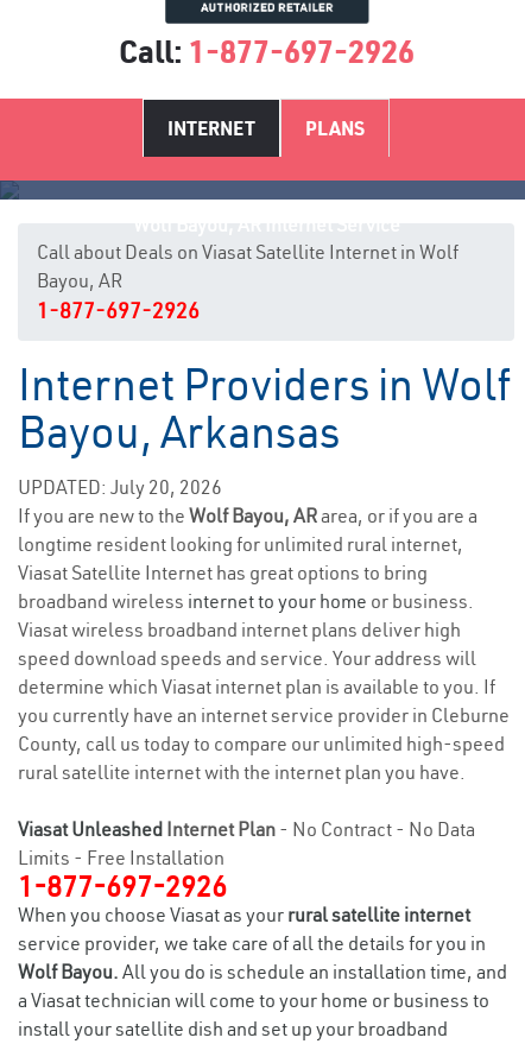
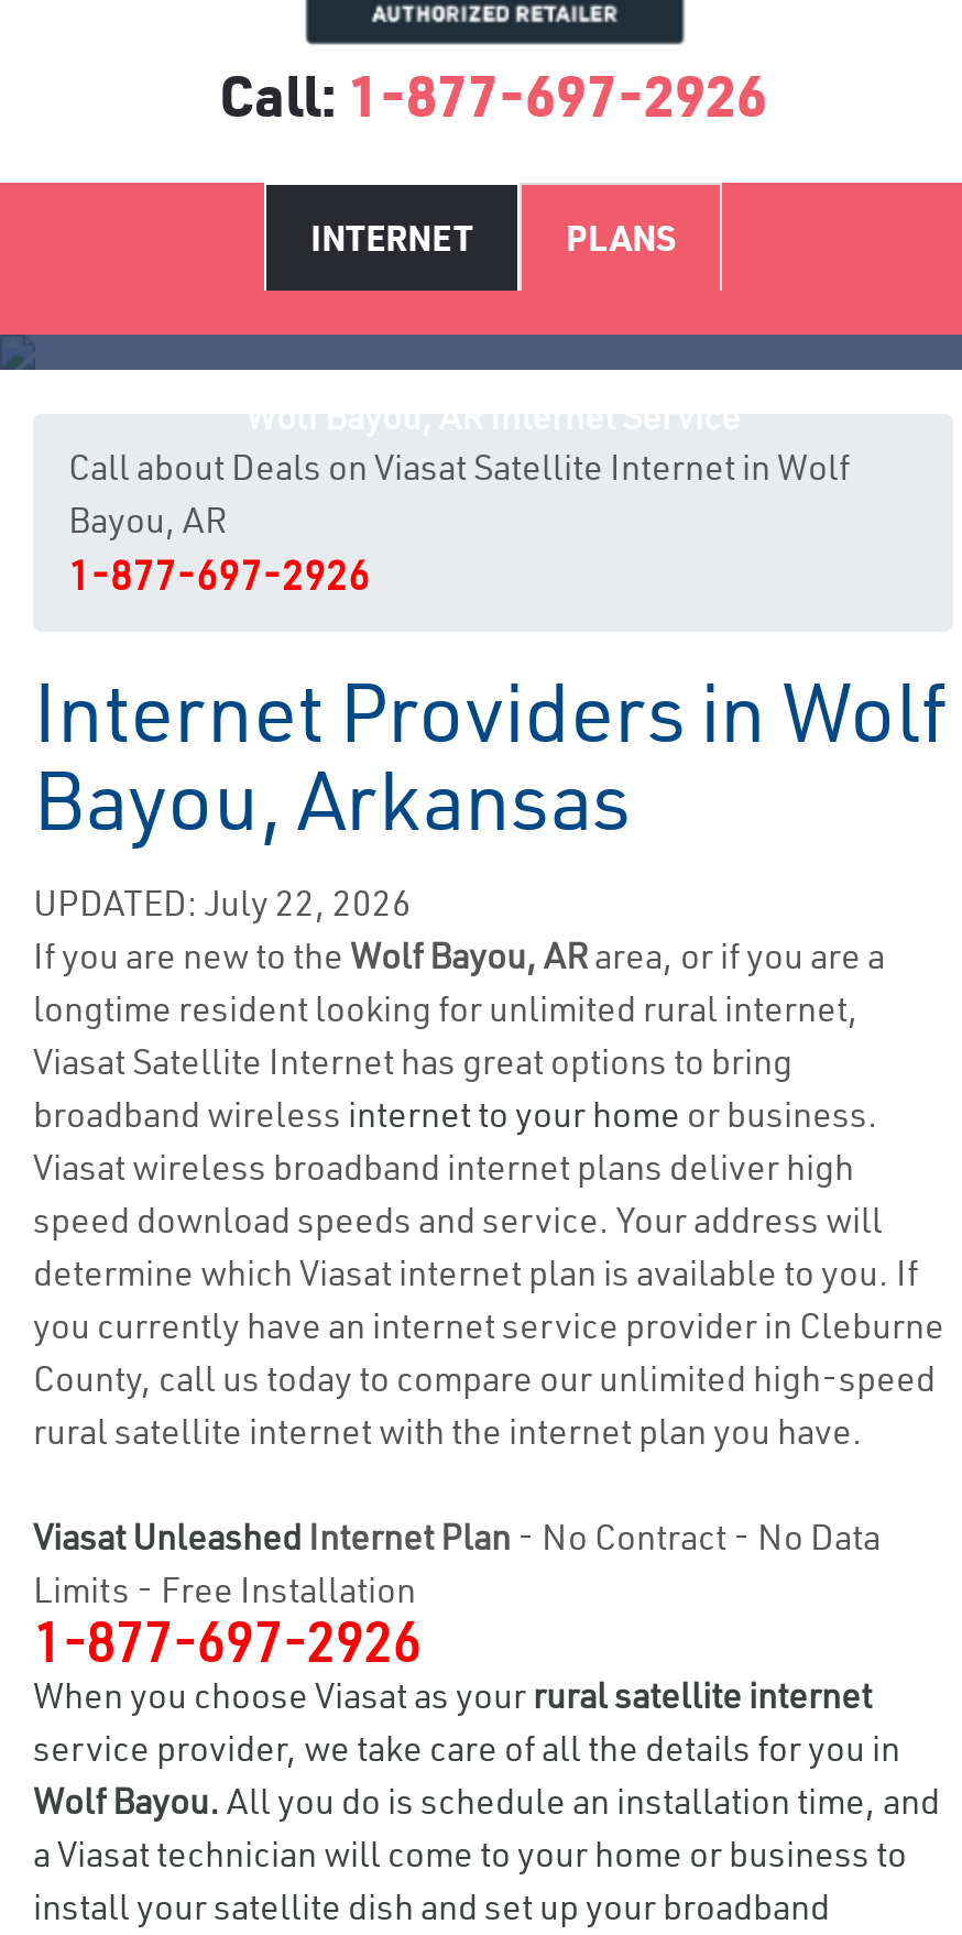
- UPDATED: July 20, 2026
+ UPDATED: July 22, 2026
